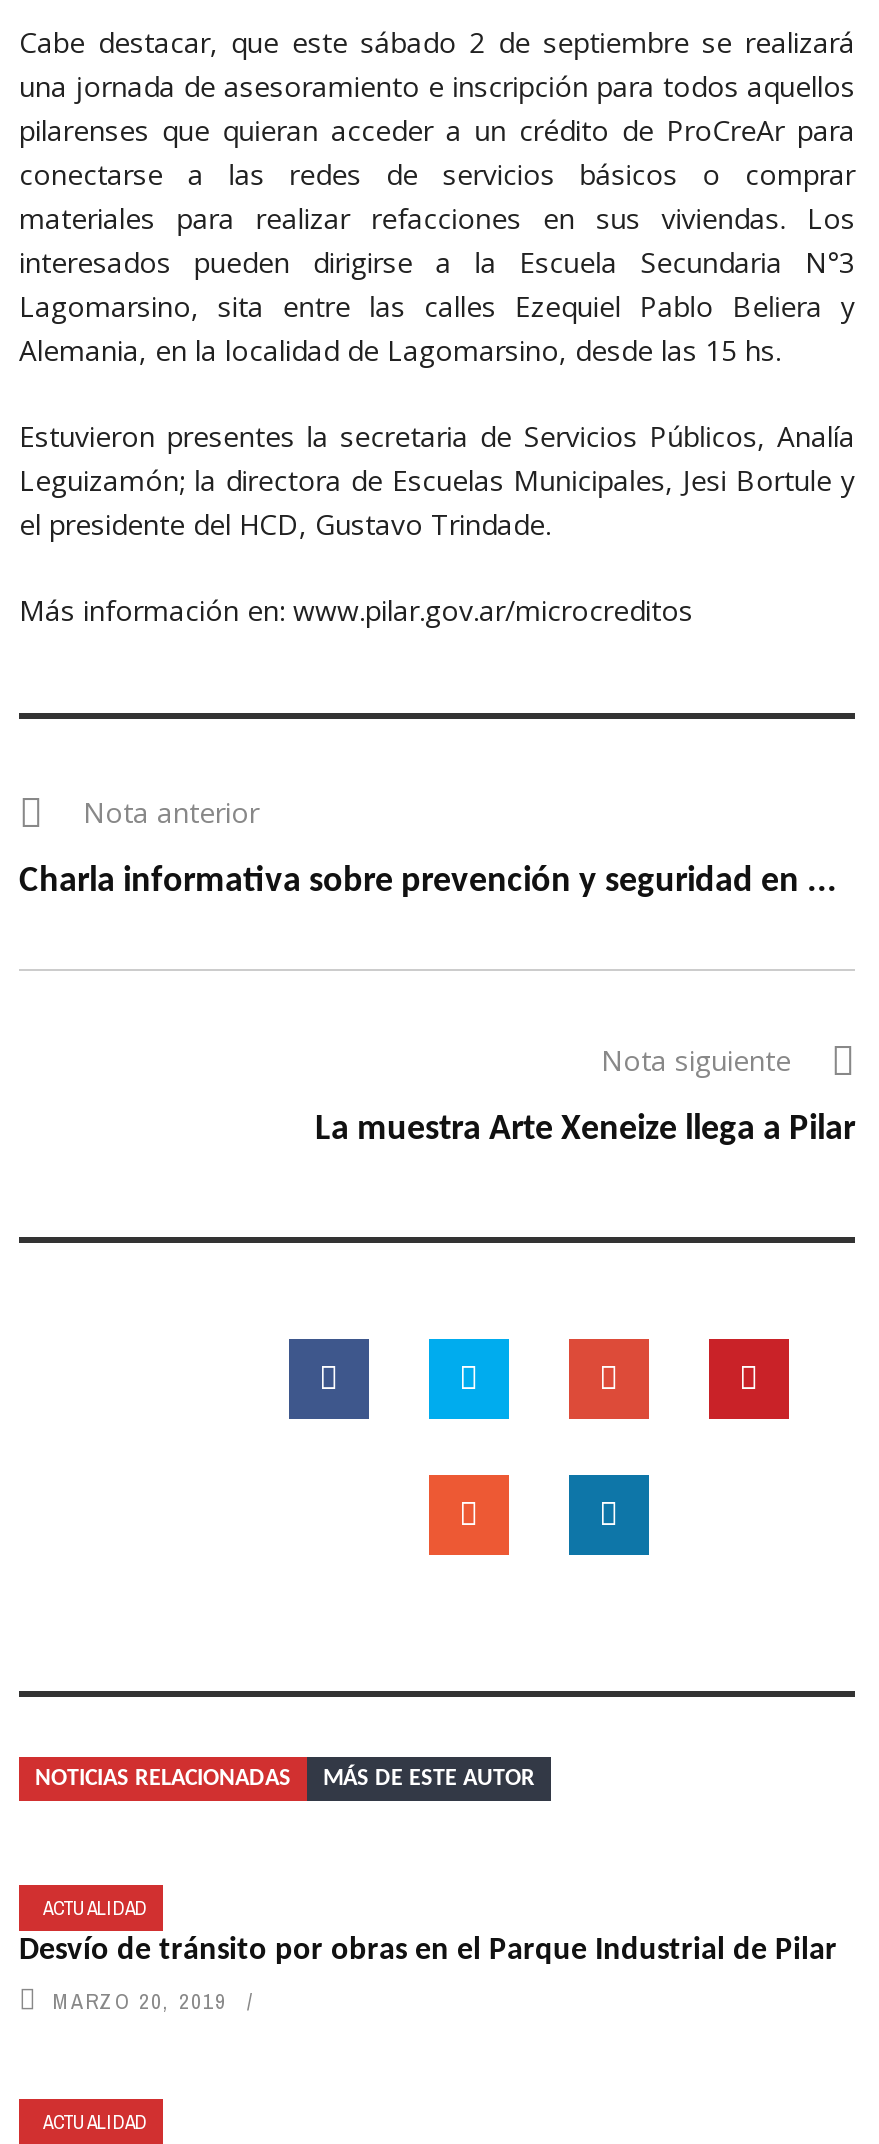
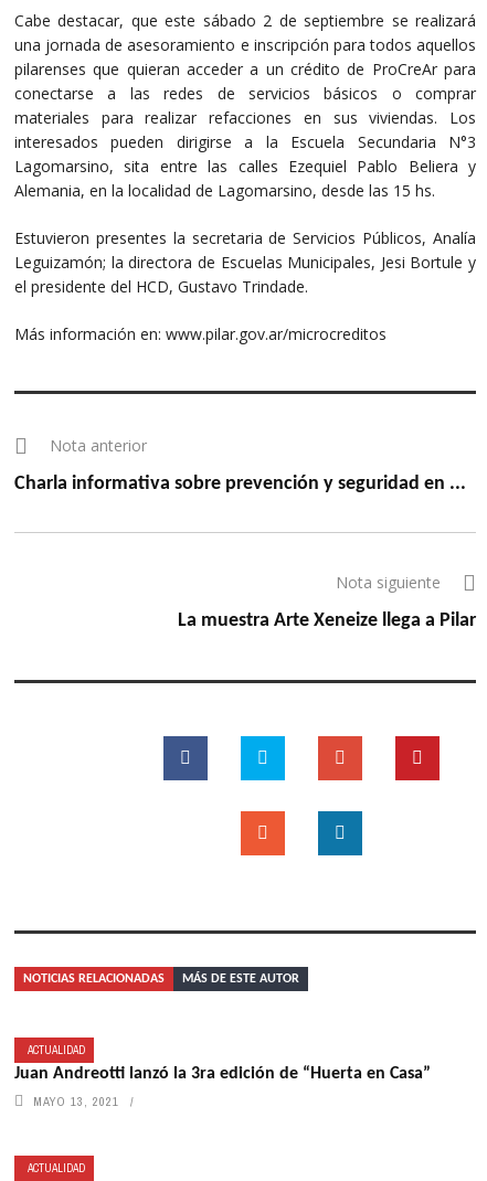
- Desvío de tránsito por obras en el Parque Industrial de Pilar
+ Juan Andreotti lanzó la 3ra edición de “Huerta en Casa”

- MARZO 20, 2019
+ MAYO 13, 2021
